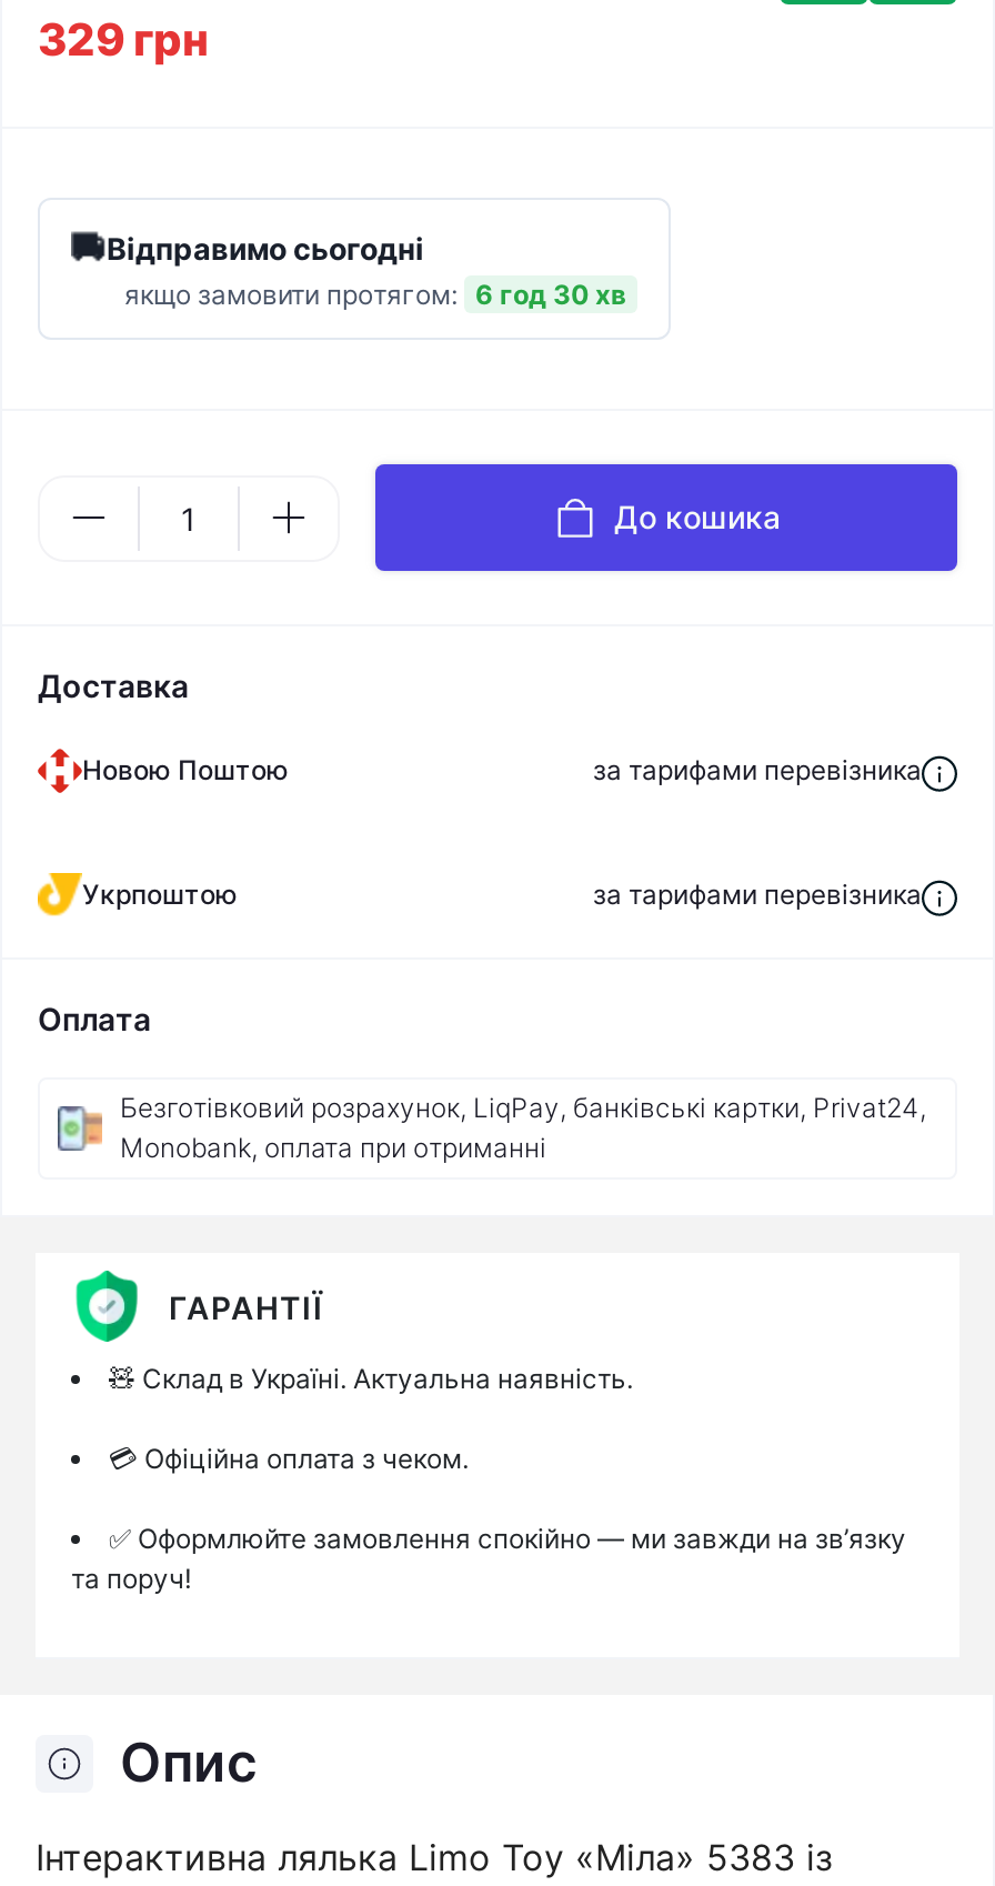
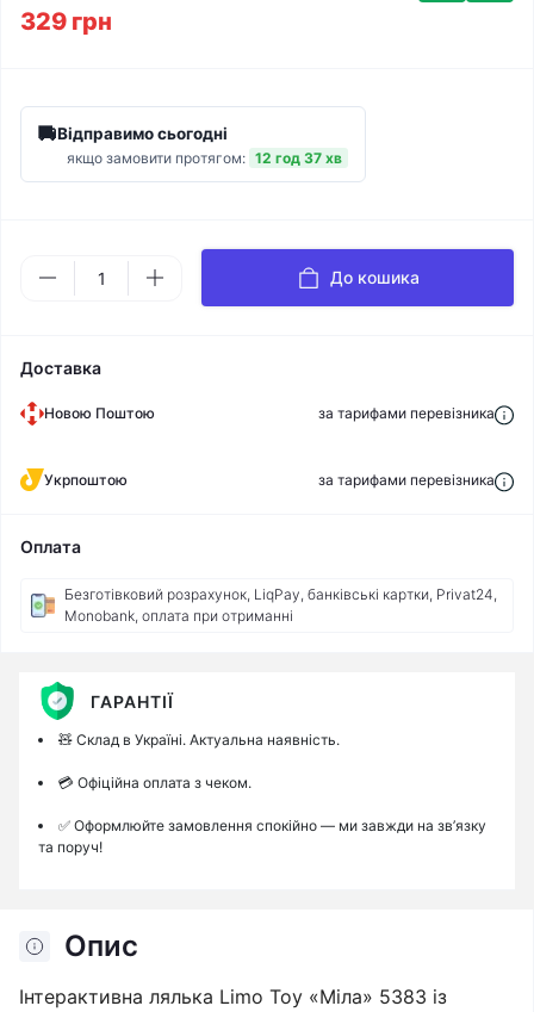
- якщо замовити протягом: 6 год 30 хв
+ якщо замовити протягом: 12 год 37 хв
